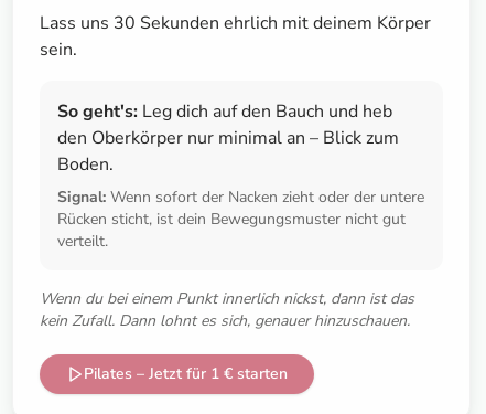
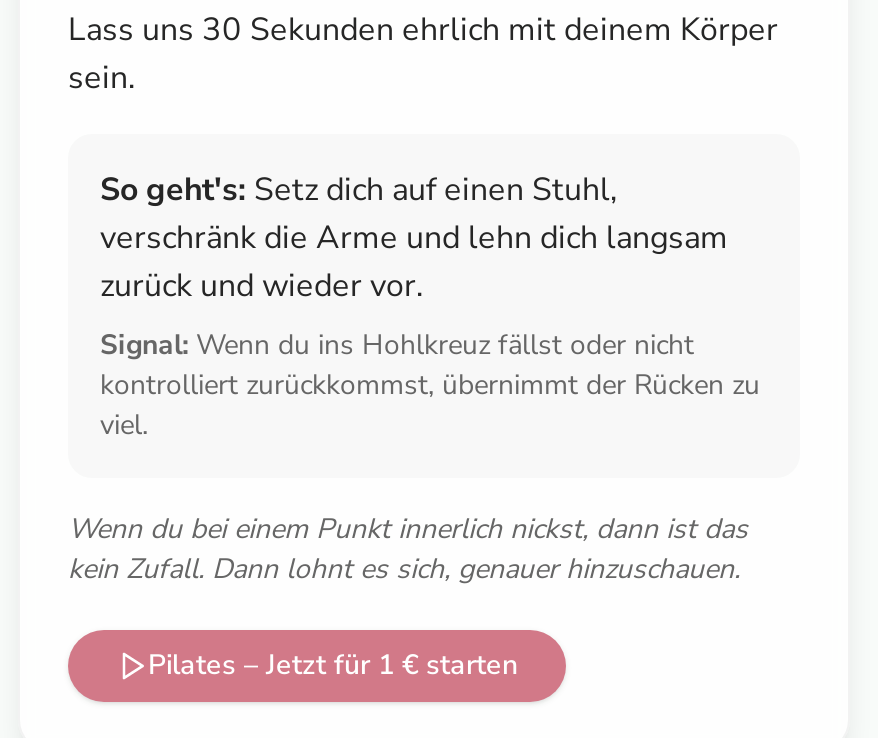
- So geht's: Leg dich auf den Bauch und heb
- den Oberkörper nur minimal an – Blick zum
- Boden.
- Signal: Wenn sofort der Nacken zieht oder der untere
- Rücken sticht, ist dein Bewegungsmuster nicht gut
- verteilt.
+ So geht's: Setz dich auf einen Stuhl,
+ verschränk die Arme und lehn dich langsam
+ zurück und wieder vor.
+ Signal: Wenn du ins Hohlkreuz fällst oder nicht
+ kontrolliert zurückkommst, übernimmt der Rücken zu
+ viel.
